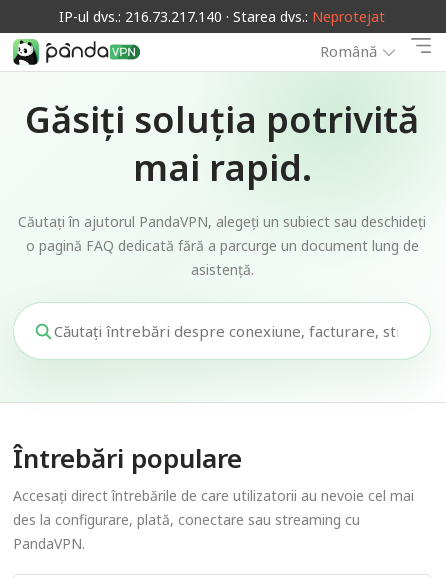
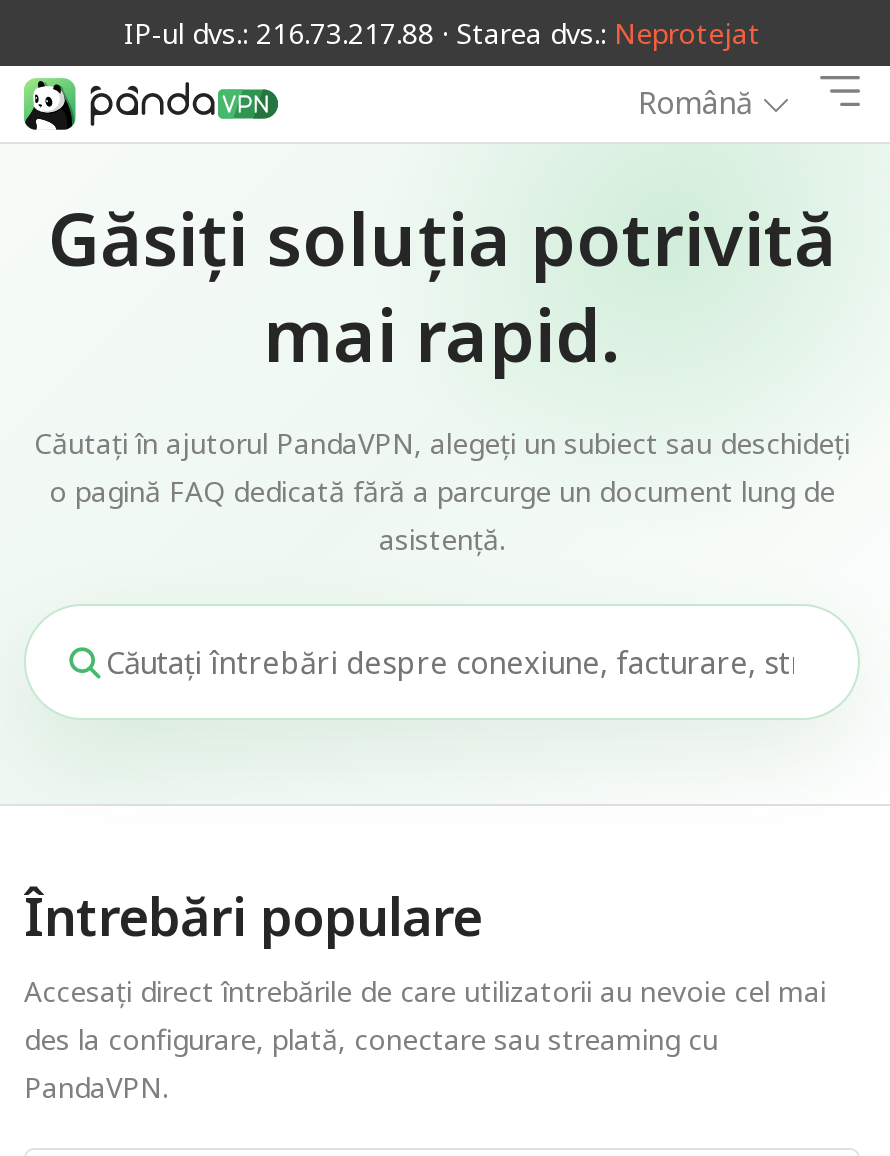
- IP-ul dvs.: 216.73.217.140 · Starea dvs.: Neprotejat
+ IP-ul dvs.: 216.73.217.88 · Starea dvs.: Neprotejat
